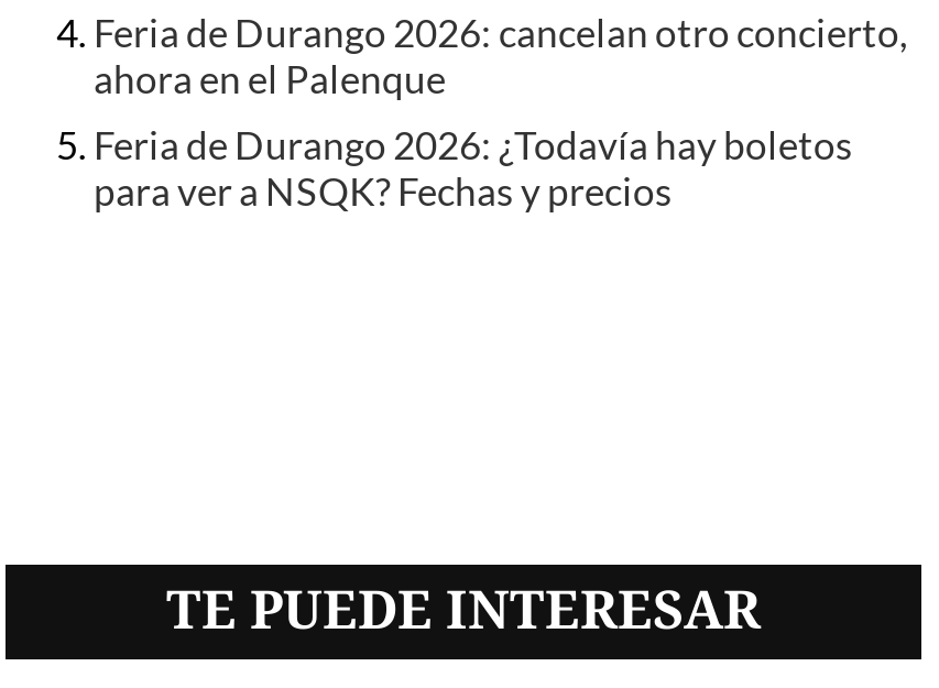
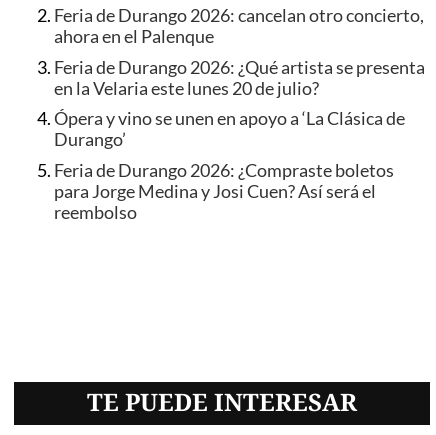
- Feria de Durango 2026: ¿Todavía hay boletos
- para ver a NSQK? Fechas y precios
+ Feria de Durango 2026: ¿Qué artista se presenta
+ en la Velaria este lunes 20 de julio?
+ Ópera y vino se unen en apoyo a ‘La Clásica de
+ Durango’
+ Feria de Durango 2026: ¿Compraste boletos
+ para Jorge Medina y Josi Cuen? Así será el
+ reembolso
